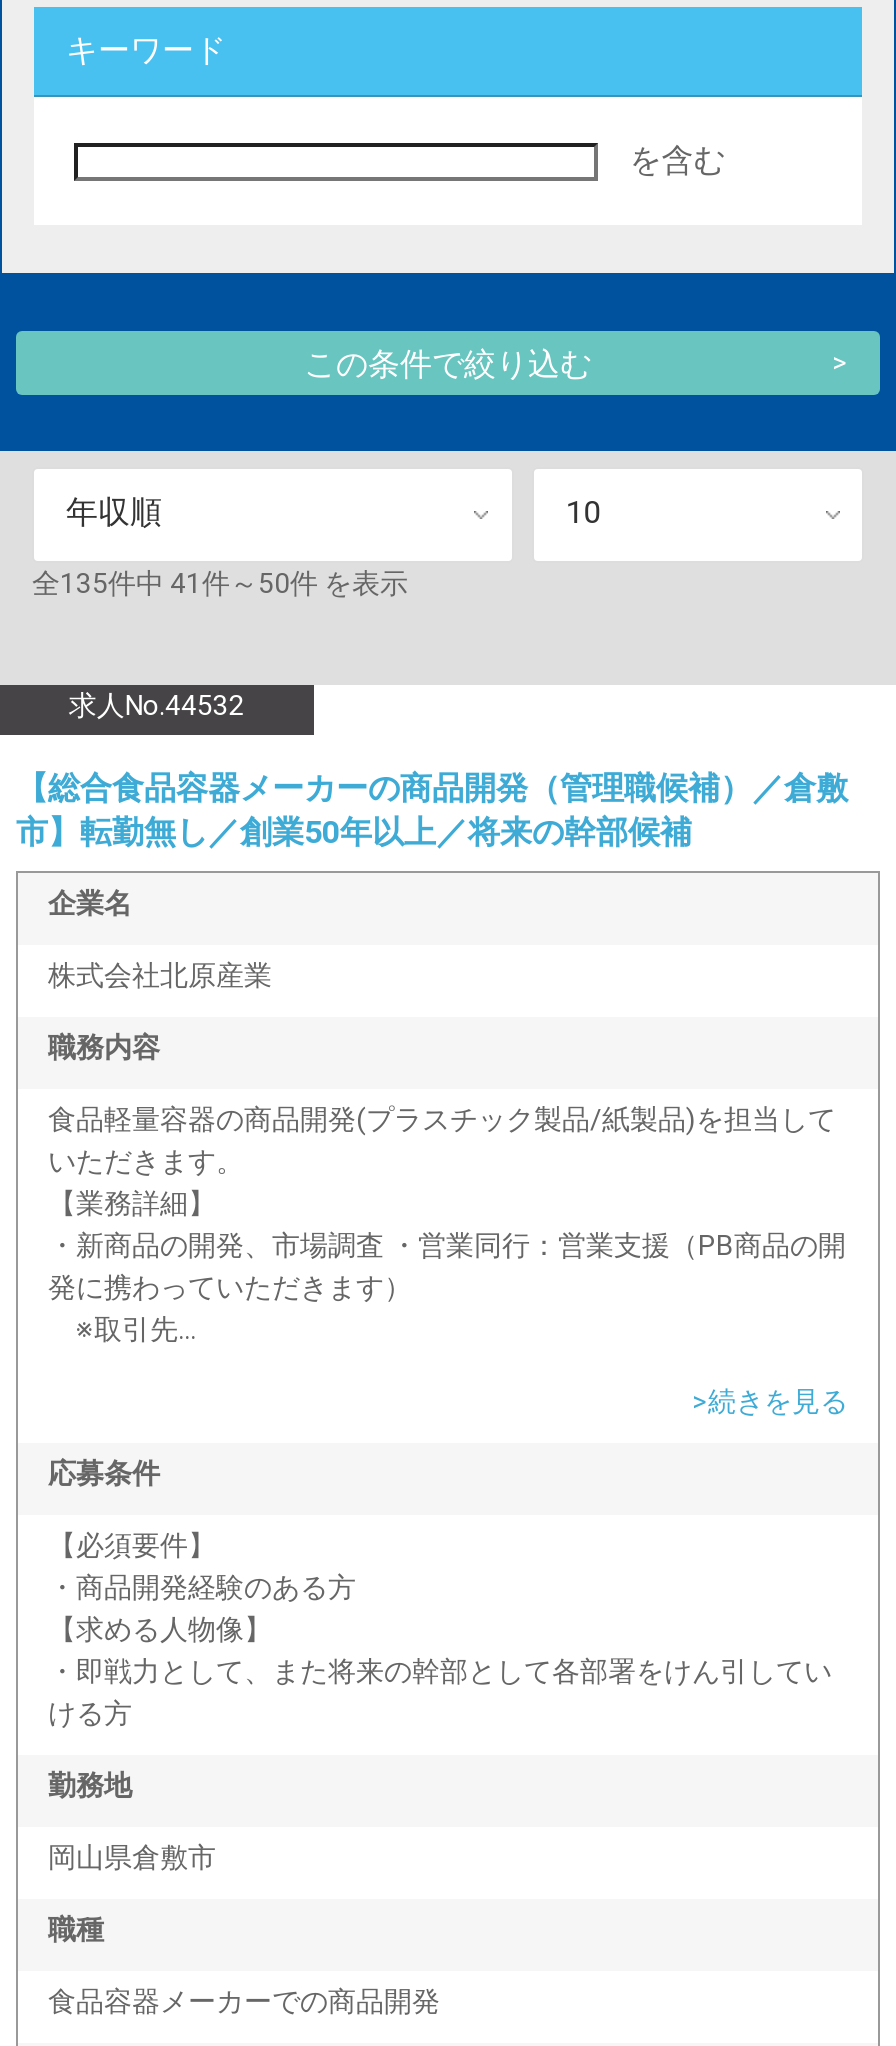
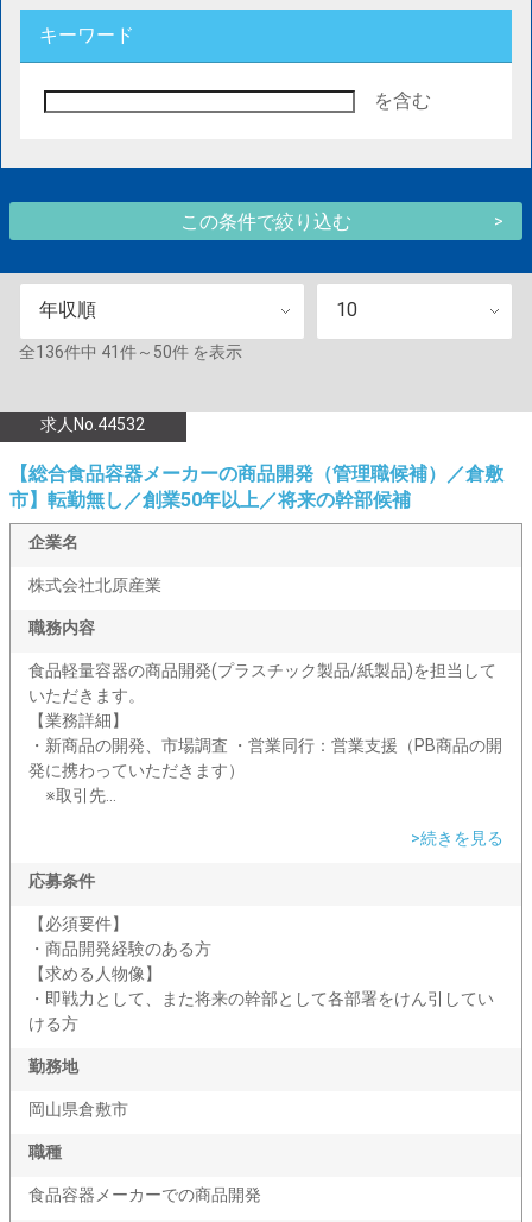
- 全135件中41件～50件を表示
+ 全136件中41件～50件を表示
